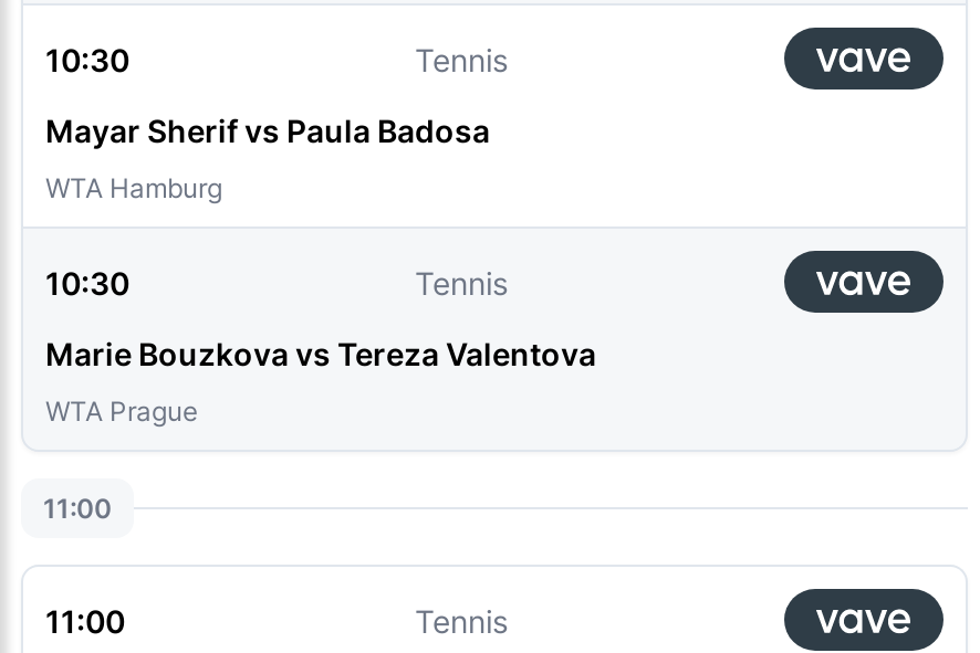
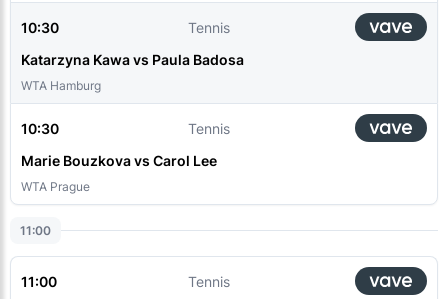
- Mayar Sherif vs Paula Badosa
+ Katarzyna Kawa vs Paula Badosa

- Marie Bouzkova vs Tereza Valentova
+ Marie Bouzkova vs Carol Lee
